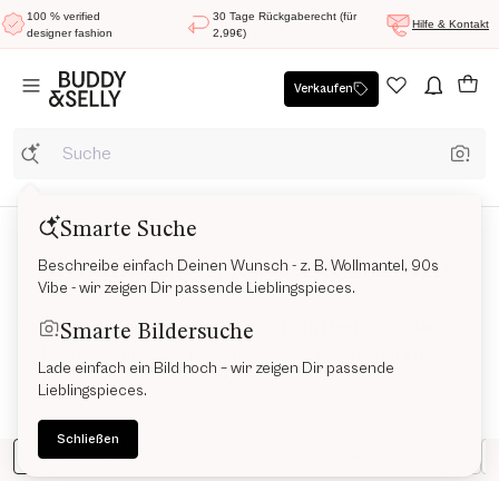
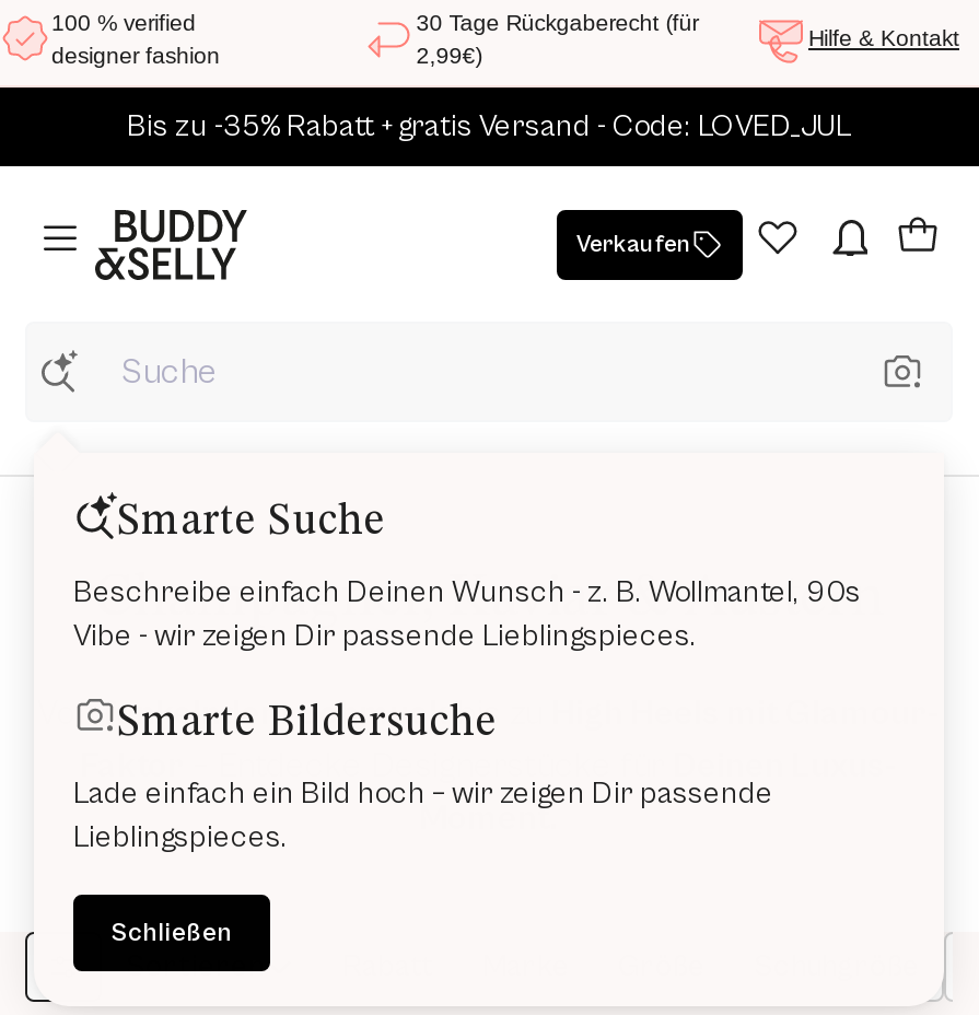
+ Bis zu -35% Rabatt + gratis Versand - Code: LOVED_JUL
